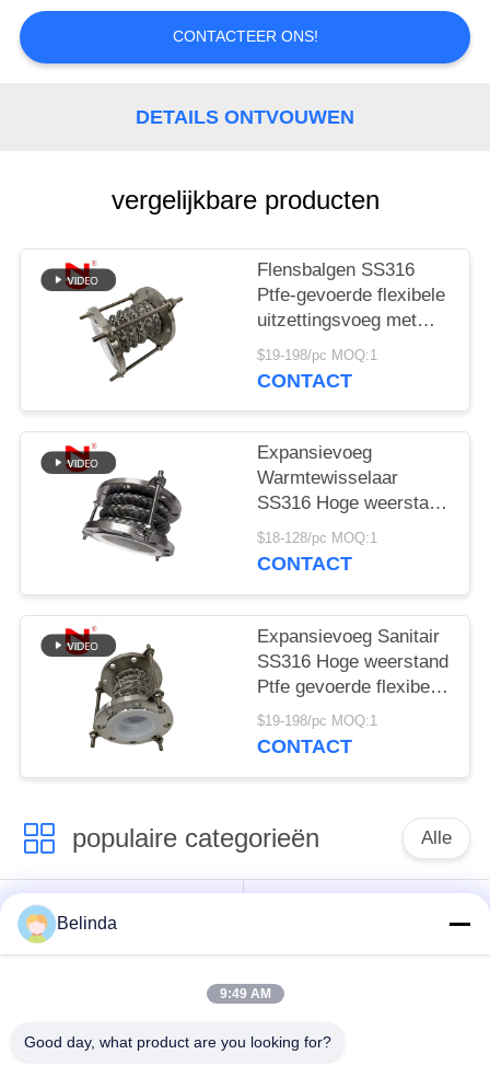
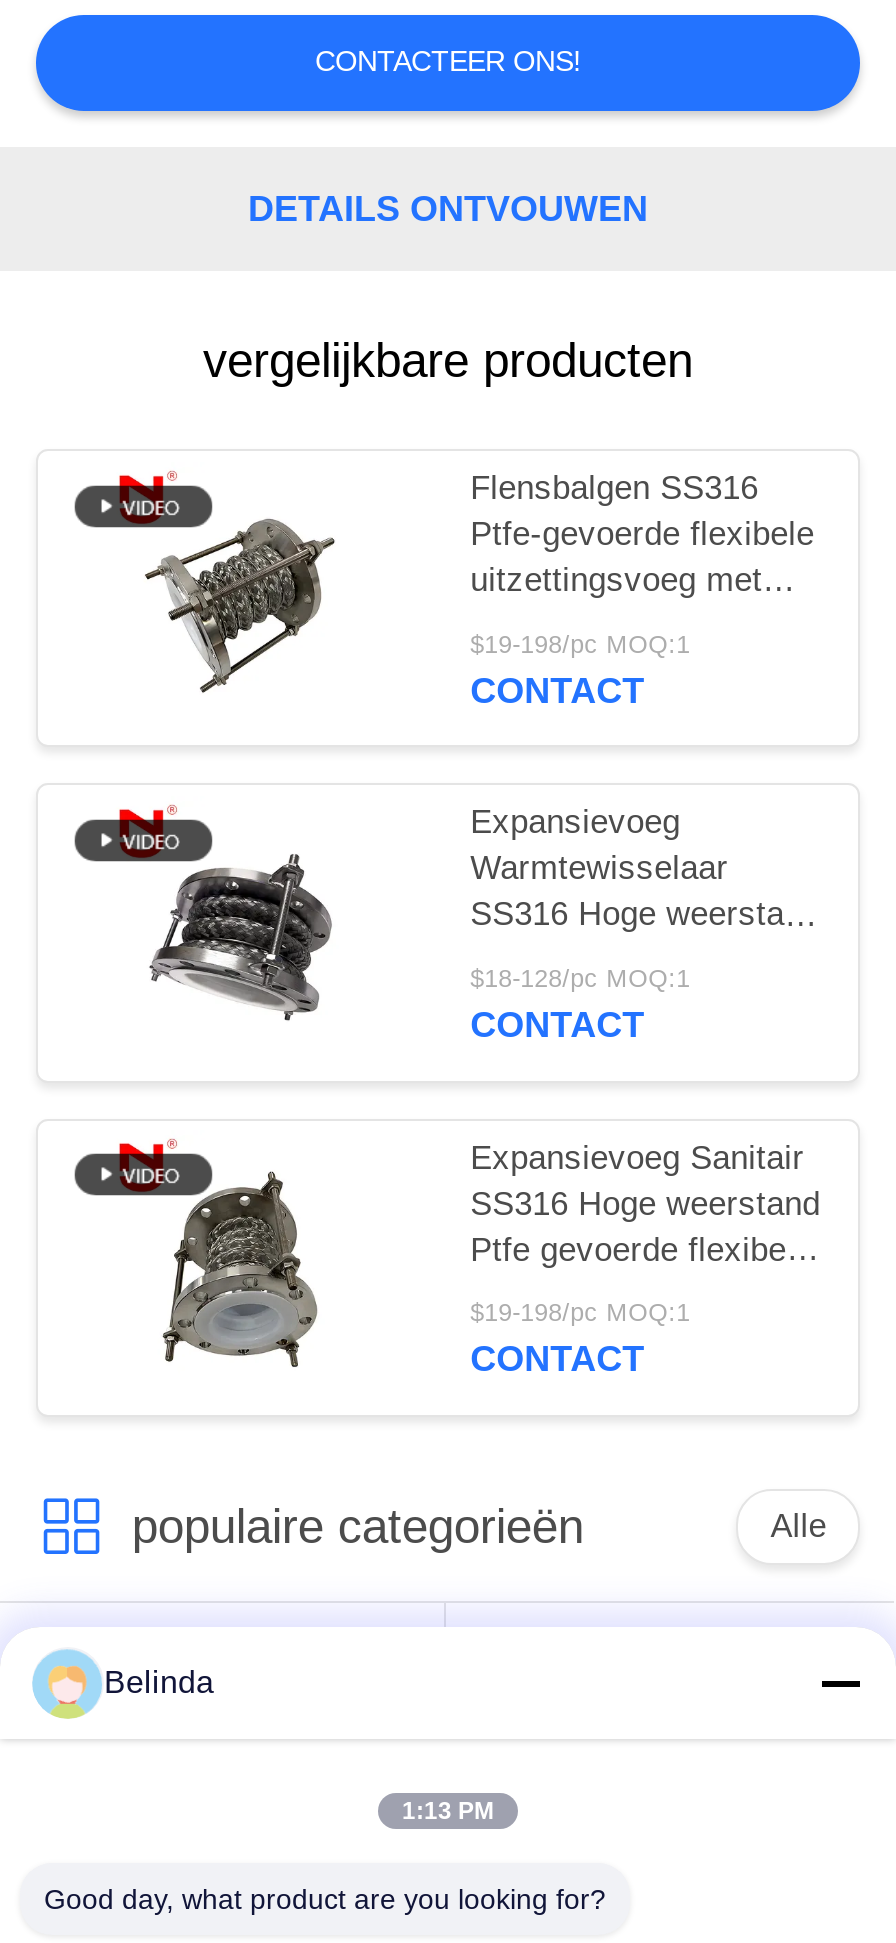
- 9:49 AM
+ 1:13 PM
